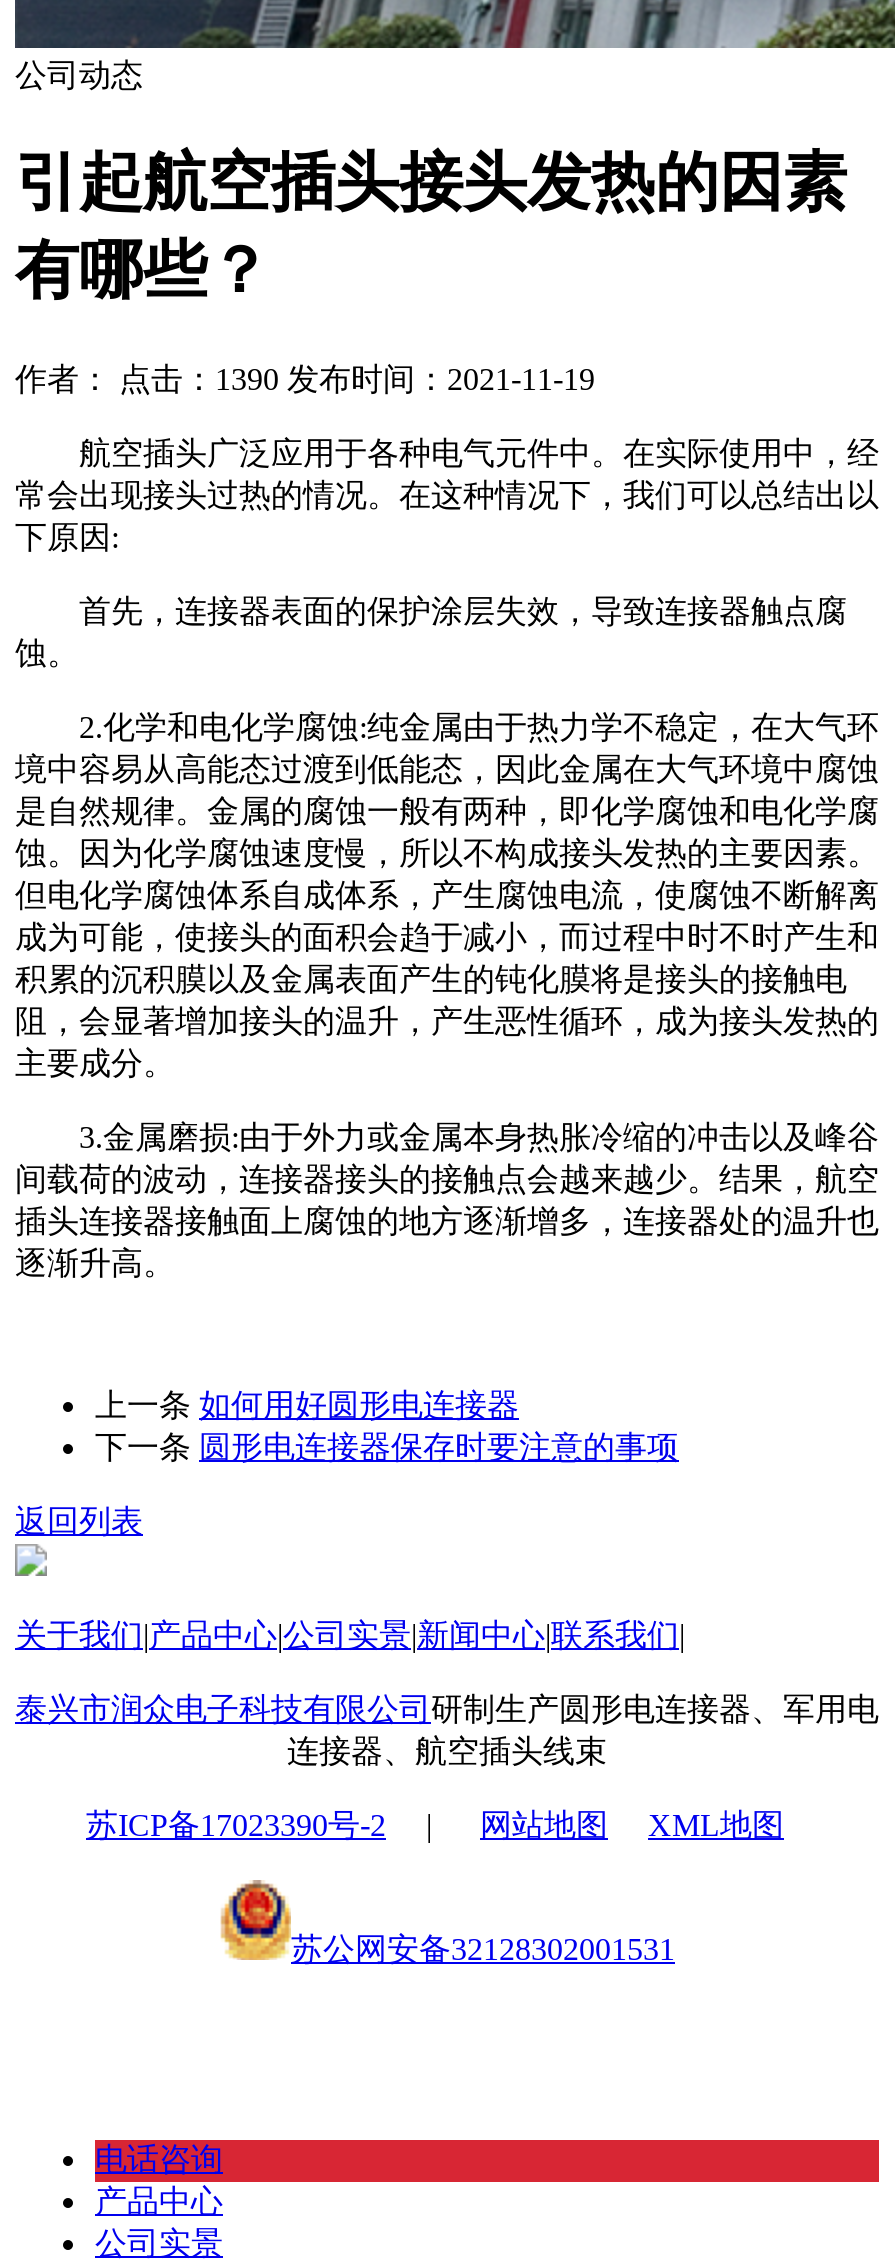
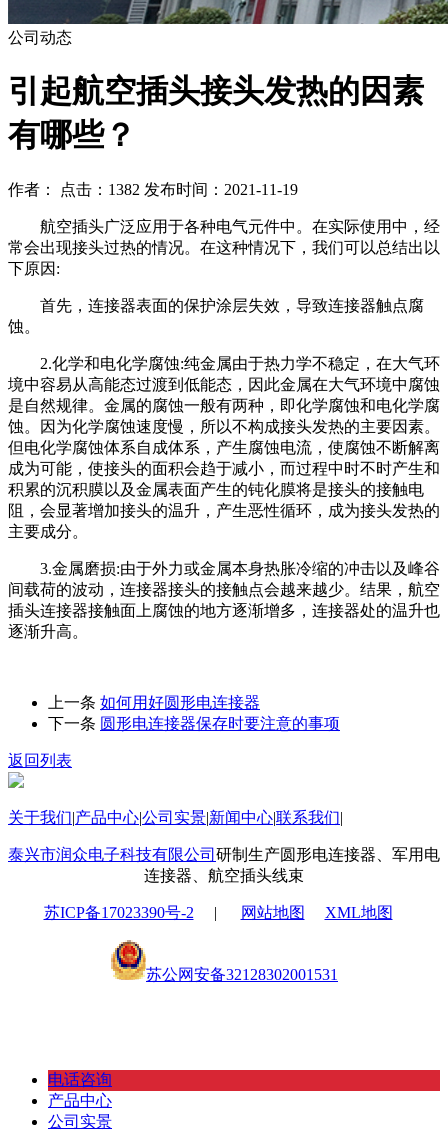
- 作者： 点击：1390 发布时间：2021-11-19
+ 作者： 点击：1382 发布时间：2021-11-19
